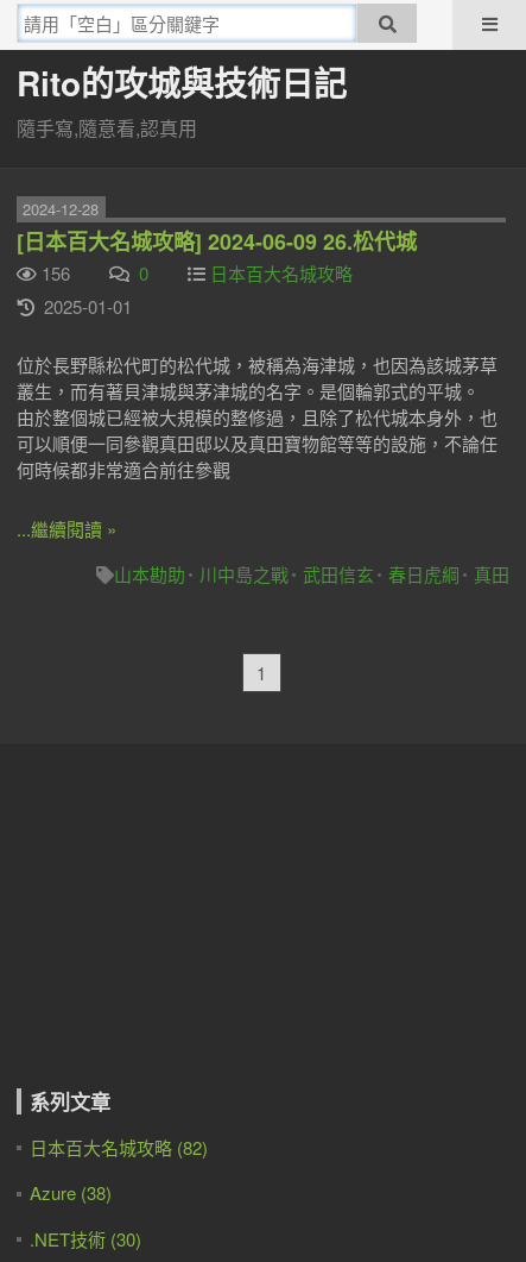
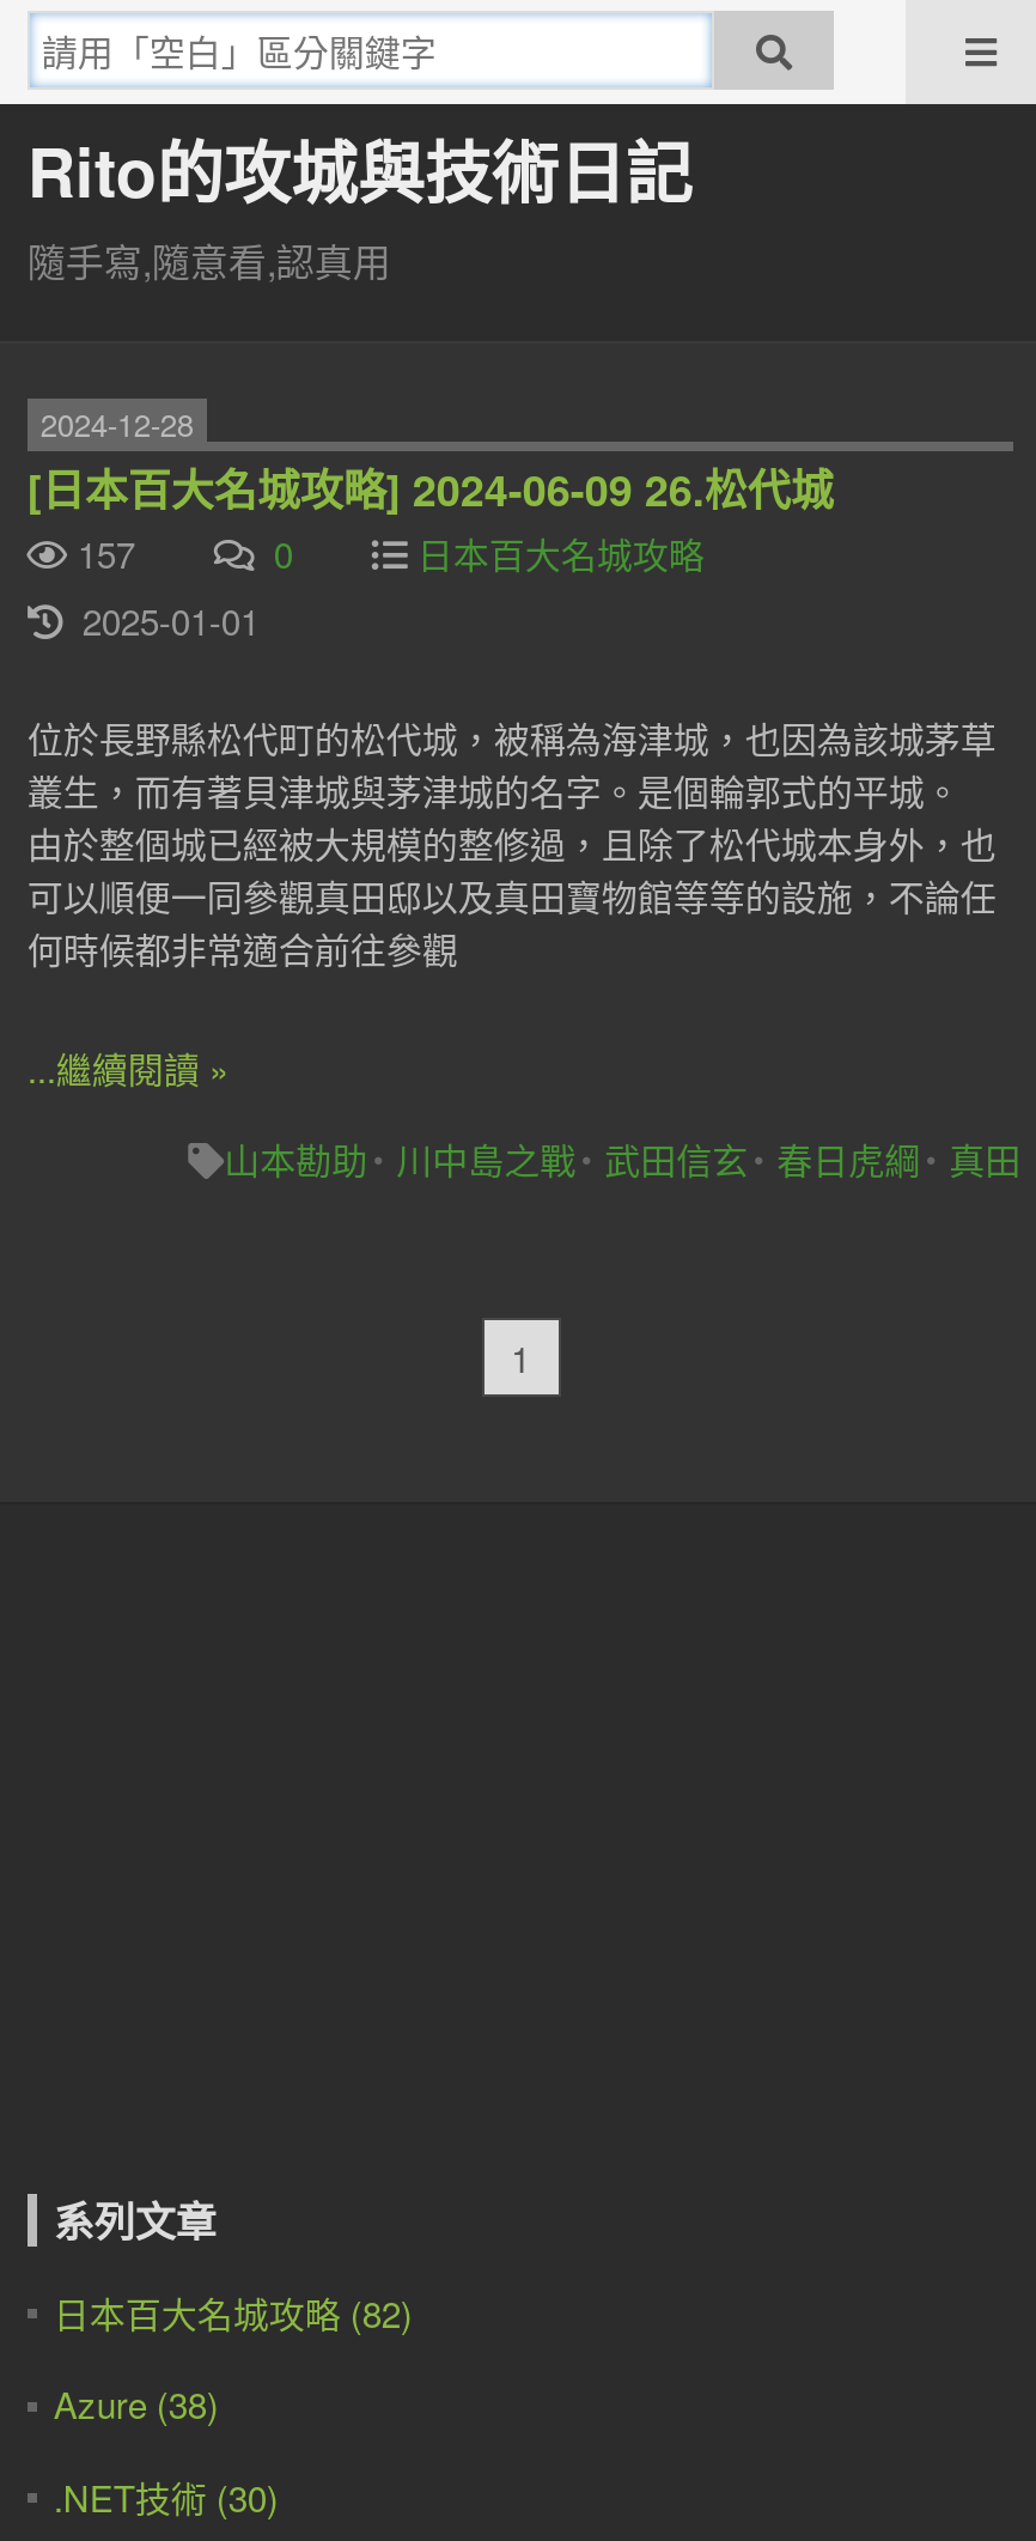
- 156
+ 157
